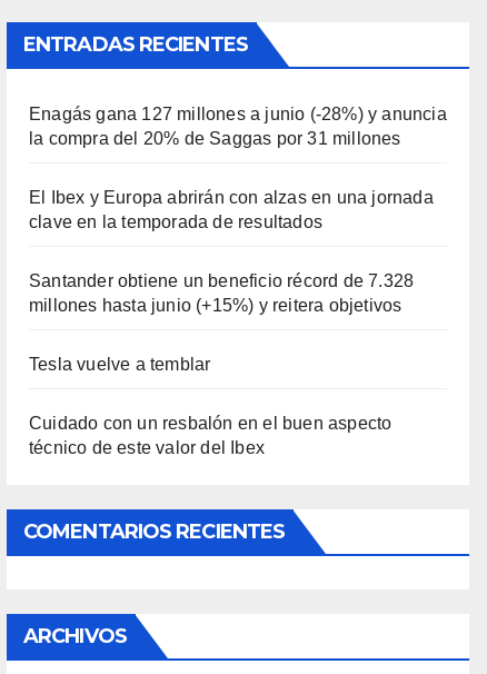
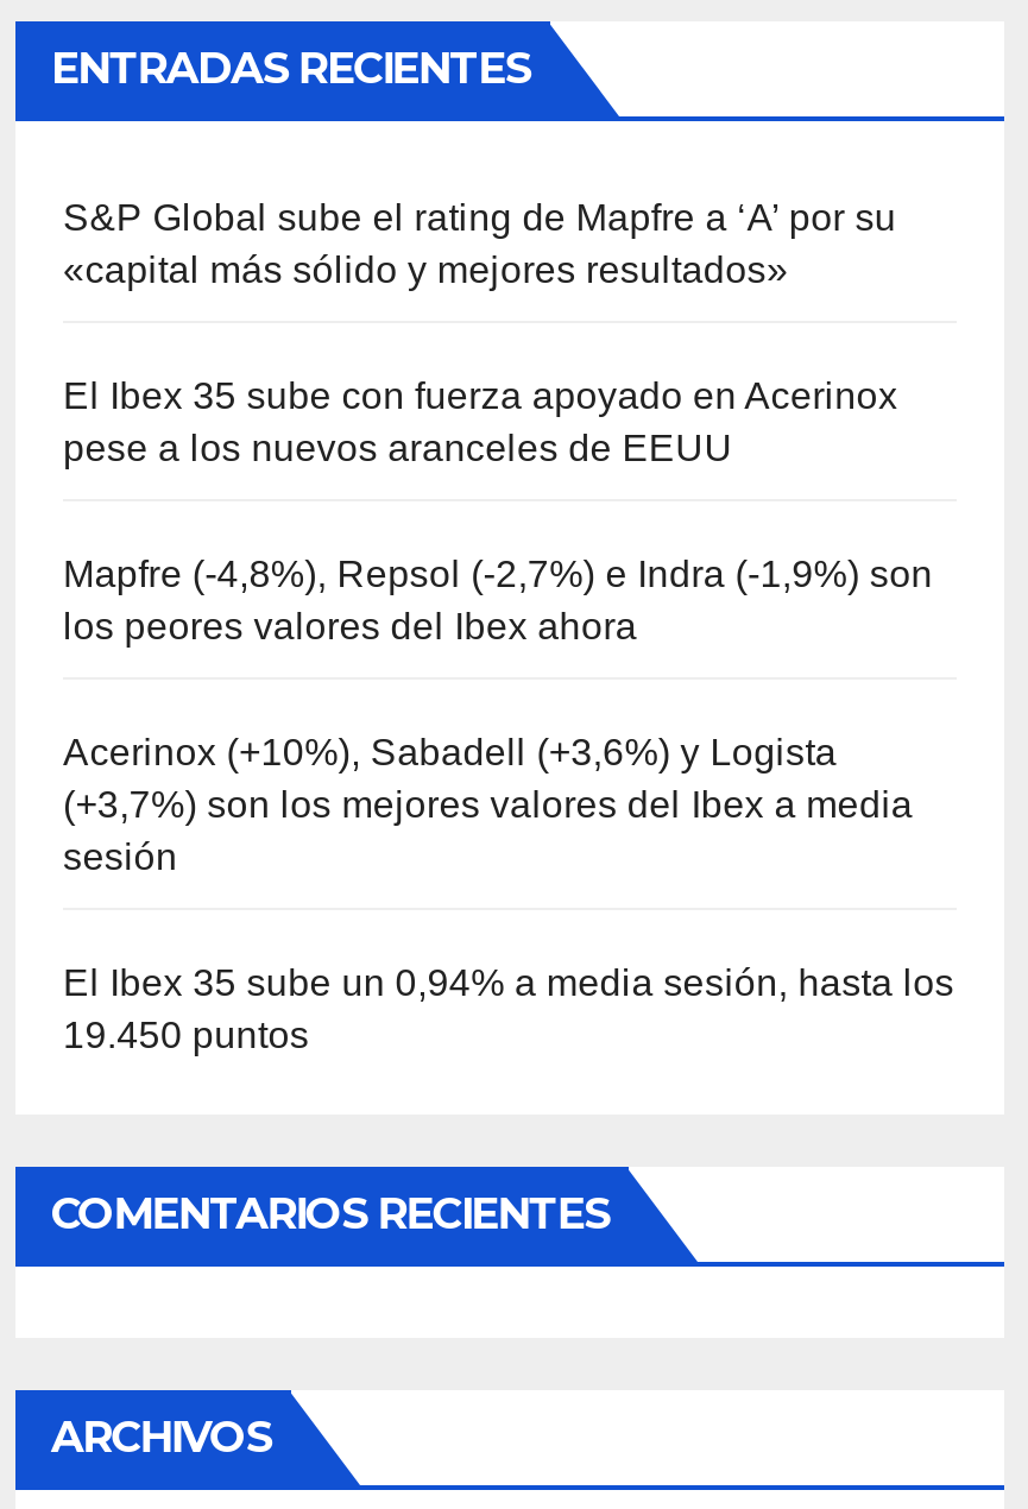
- Enagás gana 127 millones a junio (-28%) y anuncia
- la compra del 20% de Saggas por 31 millones
+ S&P Global sube el rating de Mapfre a ‘A’ por su
+ «capital más sólido y mejores resultados»

- El Ibex y Europa abrirán con alzas en una jornada
- clave en la temporada de resultados
+ El Ibex 35 sube con fuerza apoyado en Acerinox
+ pese a los nuevos aranceles de EEUU

- Santander obtiene un beneficio récord de 7.328
- millones hasta junio (+15%) y reitera objetivos
+ Mapfre (-4,8%), Repsol (-2,7%) e Indra (-1,9%) son
+ los peores valores del Ibex ahora

- Tesla vuelve a temblar
+ Acerinox (+10%), Sabadell (+3,6%) y Logista
+ (+3,7%) son los mejores valores del Ibex a media
+ sesión

- Cuidado con un resbalón en el buen aspecto
- técnico de este valor del Ibex
+ El Ibex 35 sube un 0,94% a media sesión, hasta los
+ 19.450 puntos
